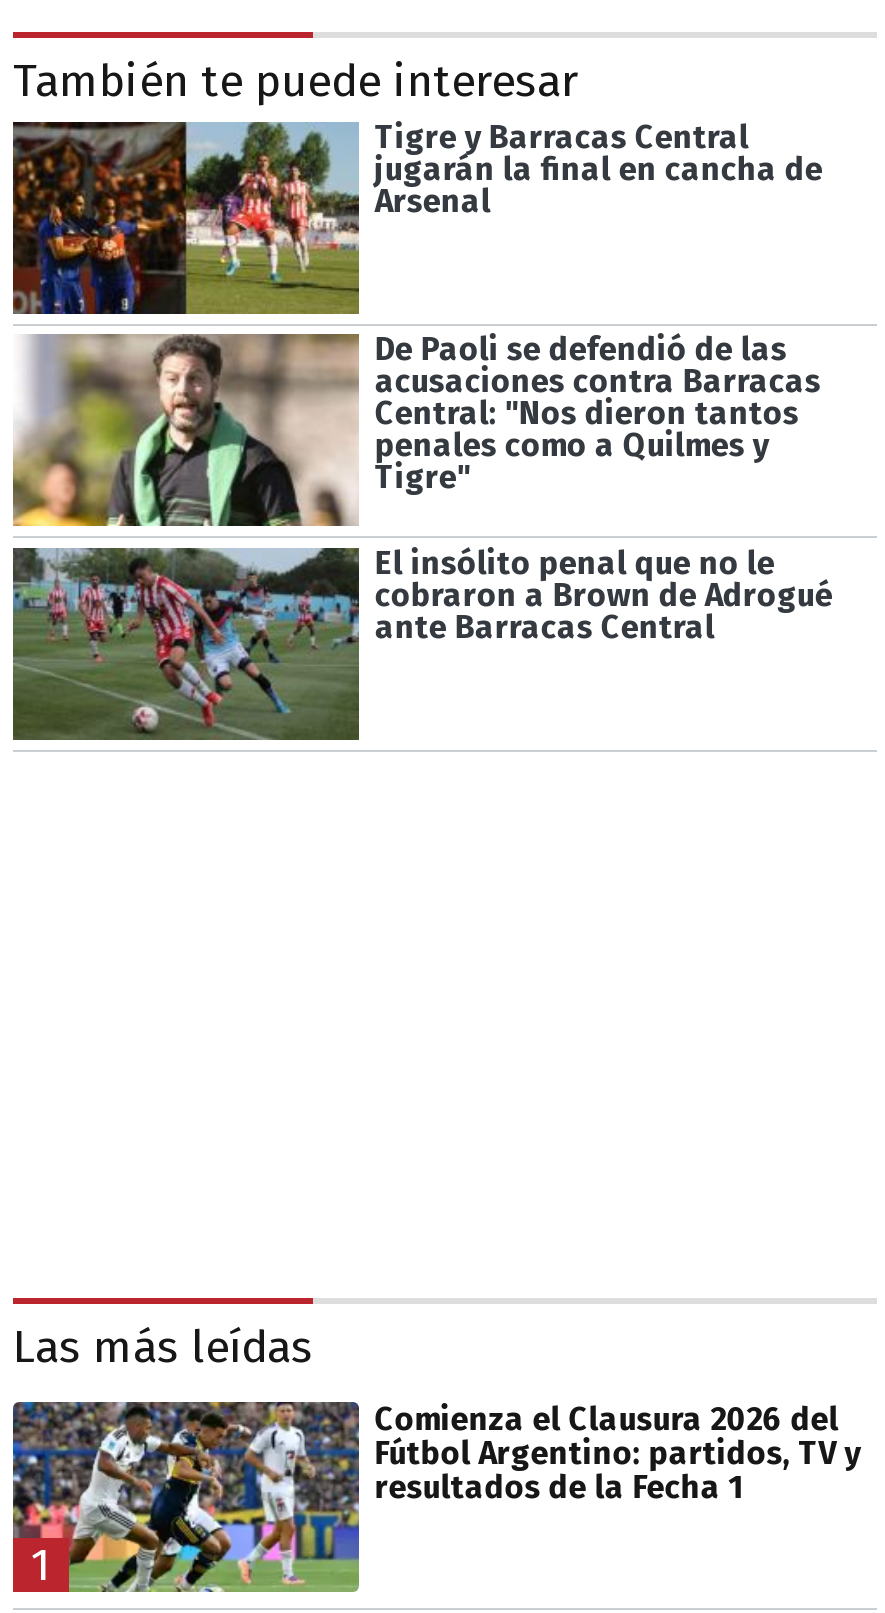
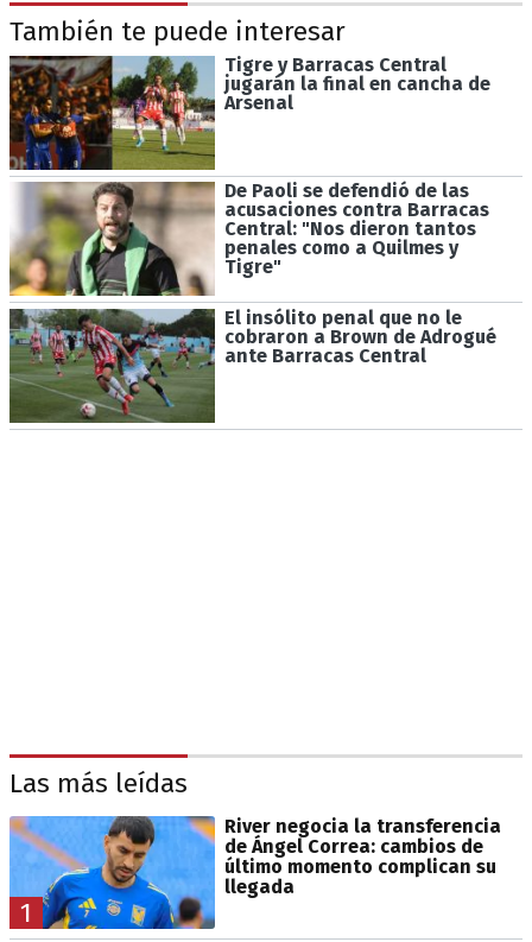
- [image]
- Comienza el Clausura 2026 del
- Fútbol Argentino: partidos, TV y
- resultados de la Fecha 1
+ [image]
+ River negocia la transferencia
+ de Ángel Correa: cambios de
+ último momento complican su
+ llegada
